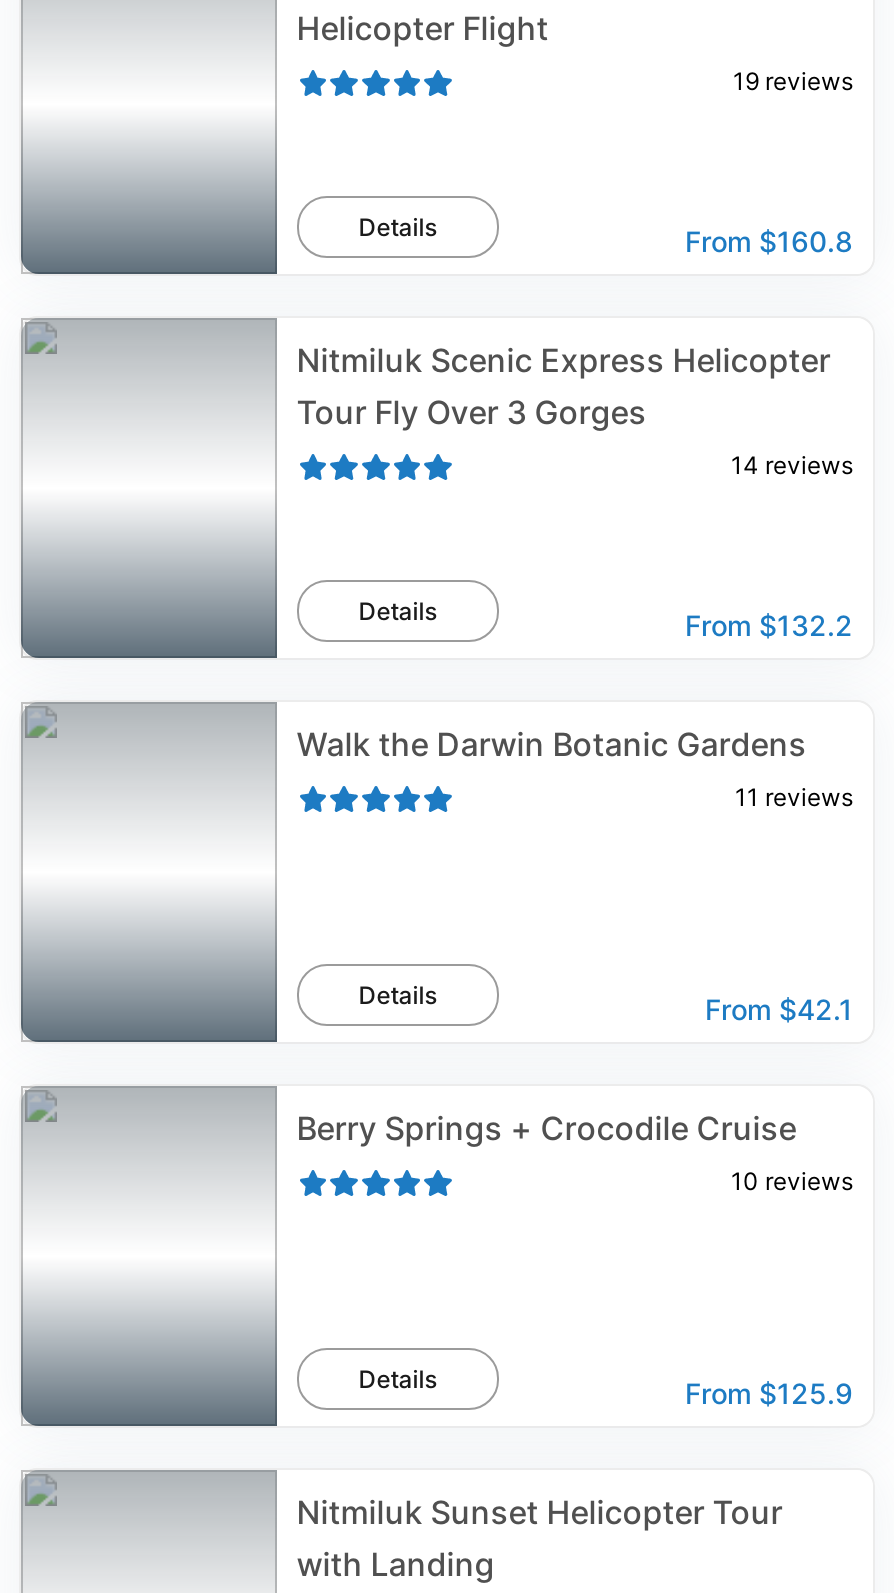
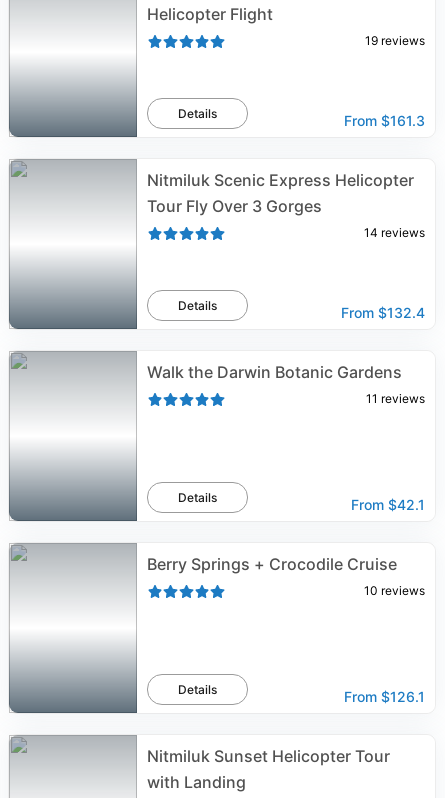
- From $160.8
+ From $161.3

- From $132.2
+ From $132.4

- From $125.9
+ From $126.1
